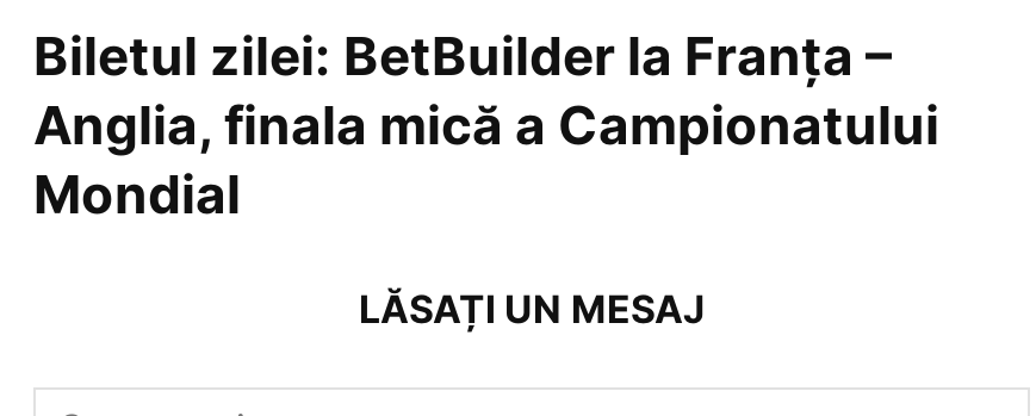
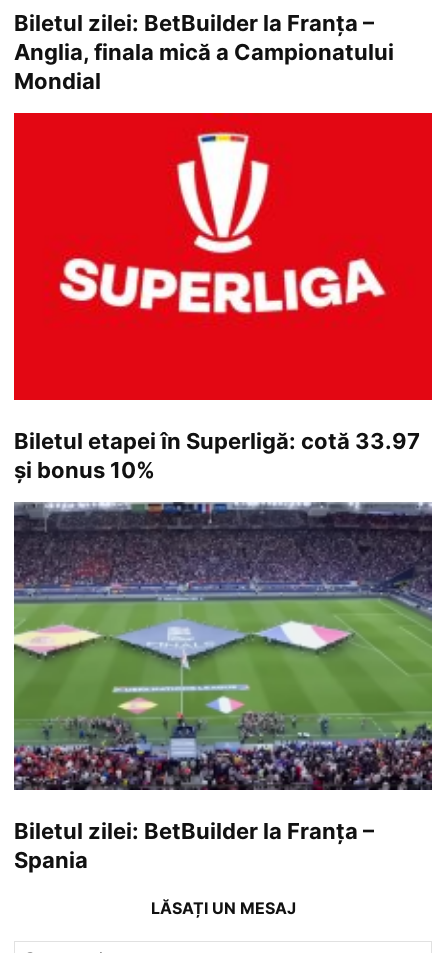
+ [image]
+ Biletul etapei în Superligă: cotă 33.97
+ și bonus 10%

+ [image]
+ Biletul zilei: BetBuilder la Franța –
+ Spania
